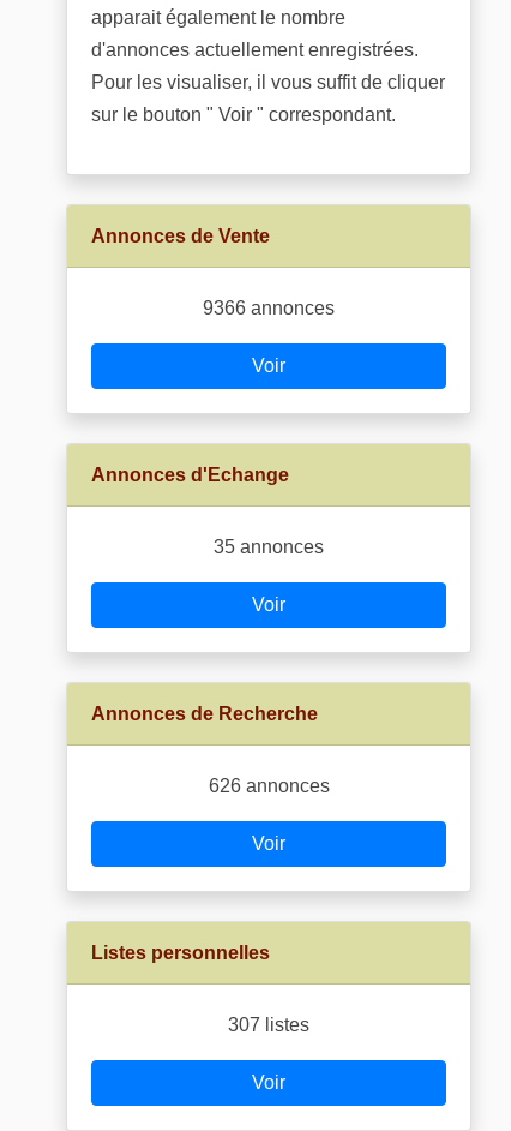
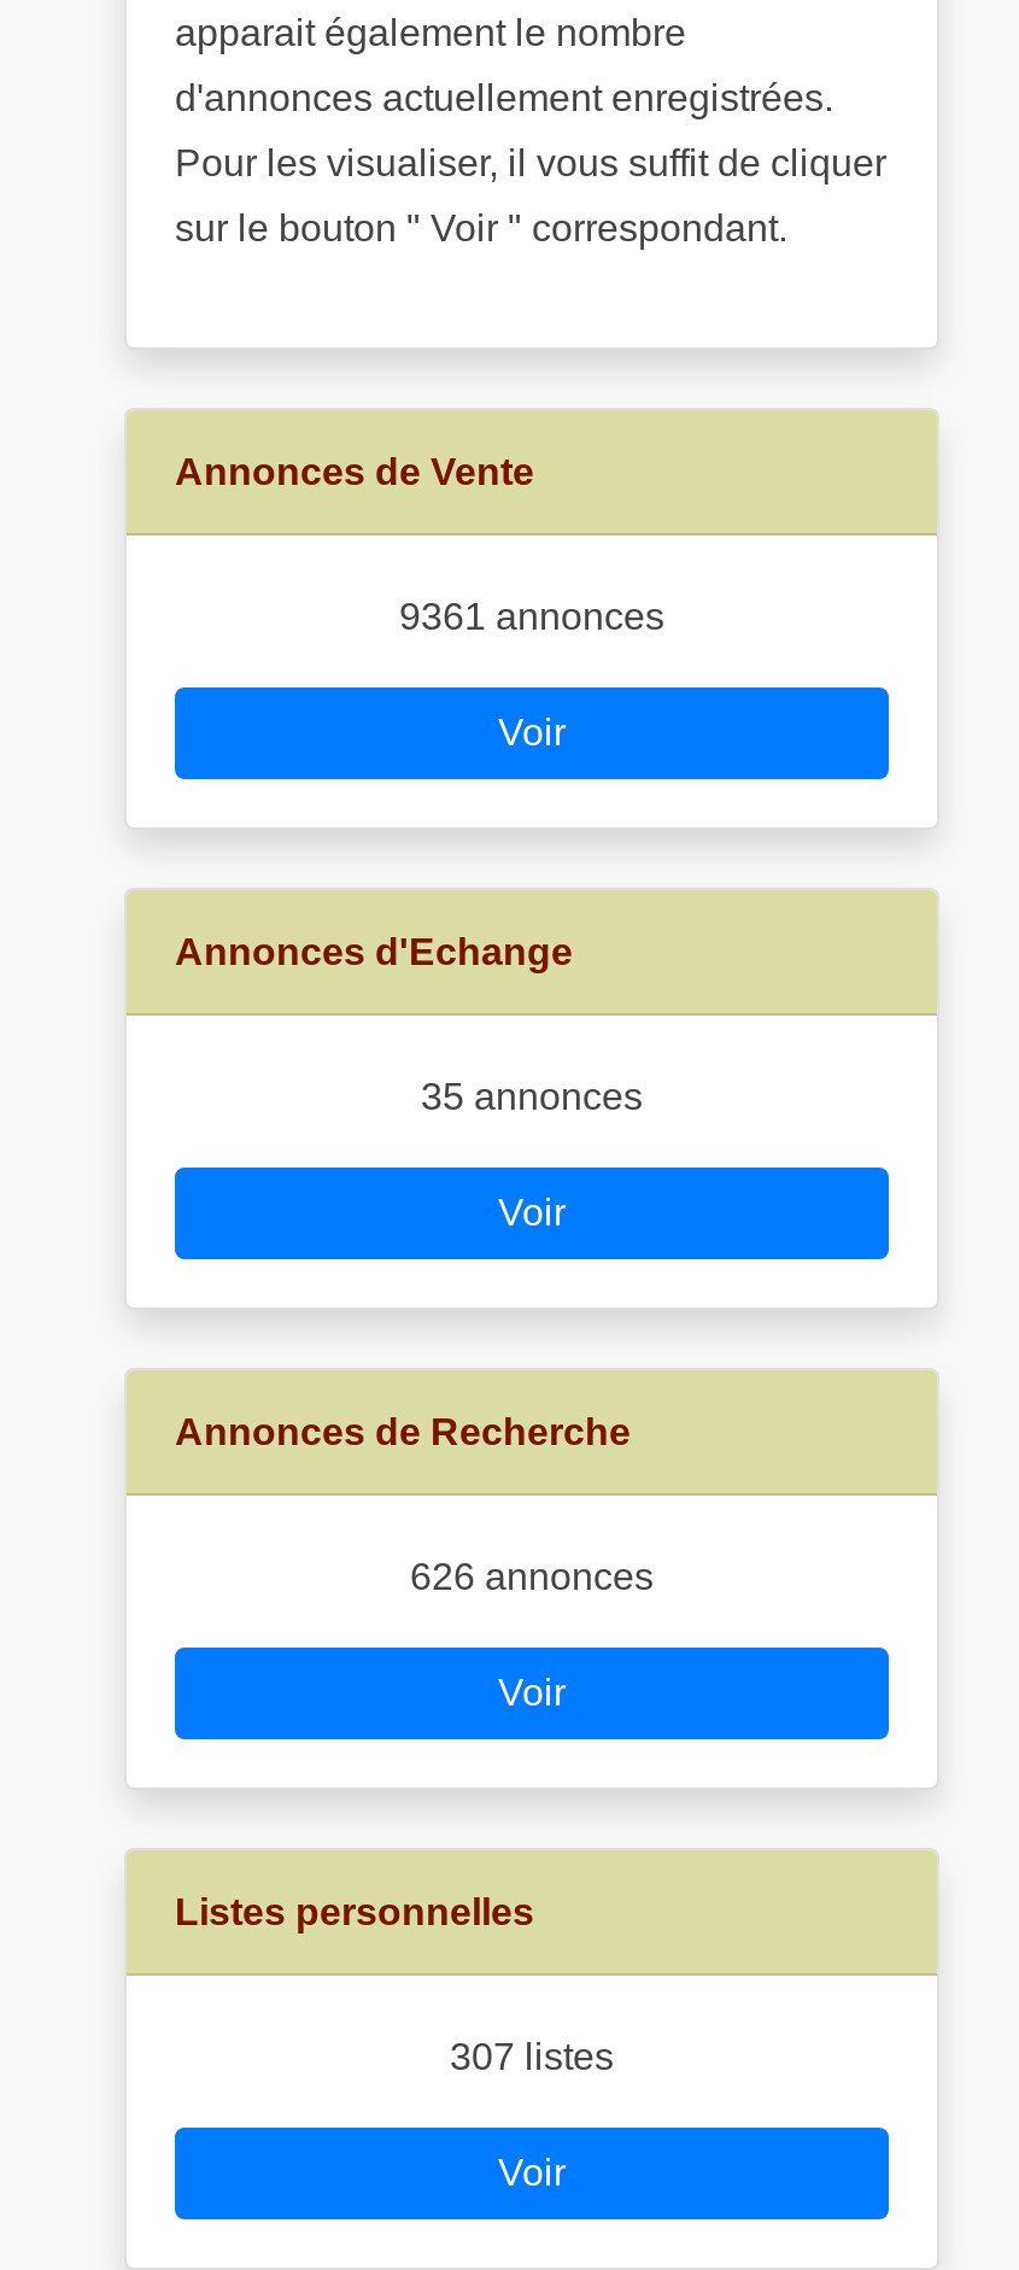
- 9366 annonces
+ 9361 annonces
